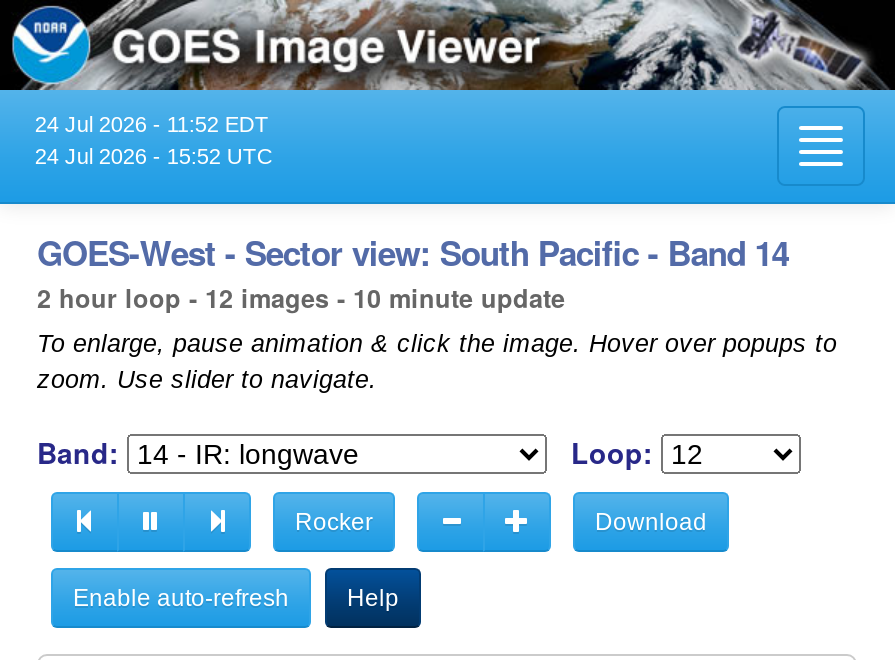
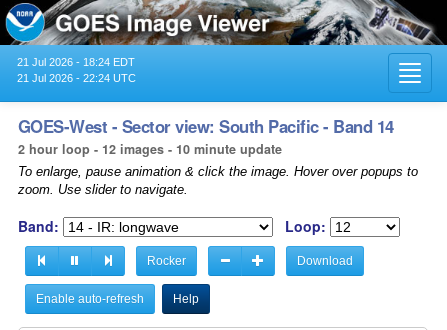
- 24 Jul 2026 - 11:52 EDT
+ 21 Jul 2026 - 18:24 EDT

- 24 Jul 2026 - 15:52 UTC
+ 21 Jul 2026 - 22:24 UTC
